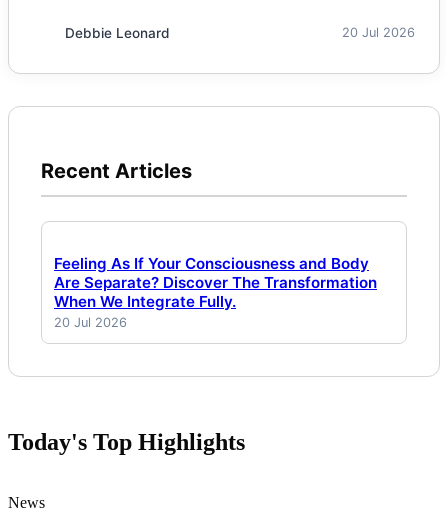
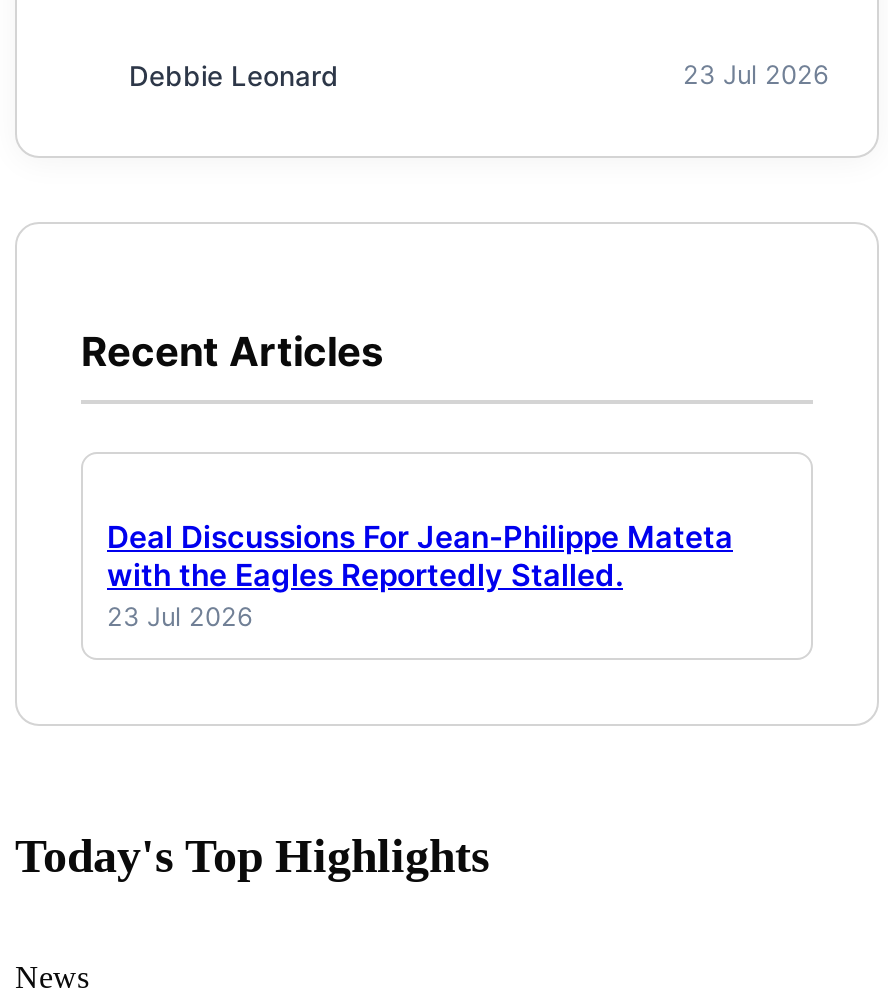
- 20 Jul 2026
+ 23 Jul 2026

- Feeling As If Your Consciousness and Body
- Are Separate? Discover The Transformation
- When We Integrate Fully.
- 20 Jul 2026
+ Deal Discussions For Jean-Philippe Mateta
+ with the Eagles Reportedly Stalled.
+ 23 Jul 2026
